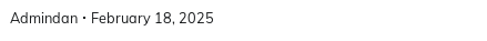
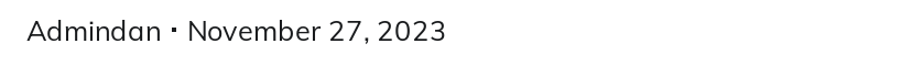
- Admindan February 18, 2025
+ Admindan November 27, 2023
